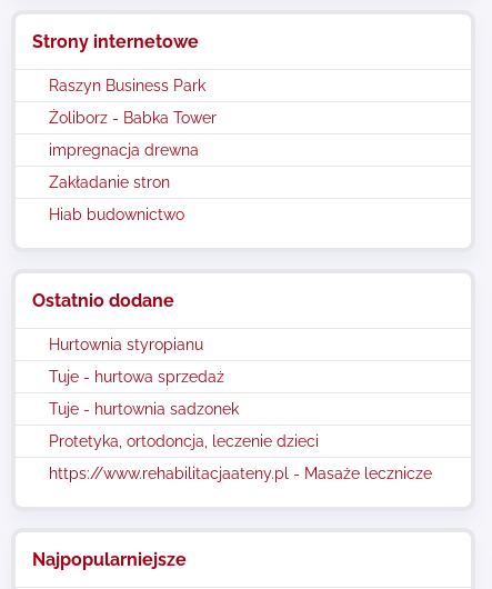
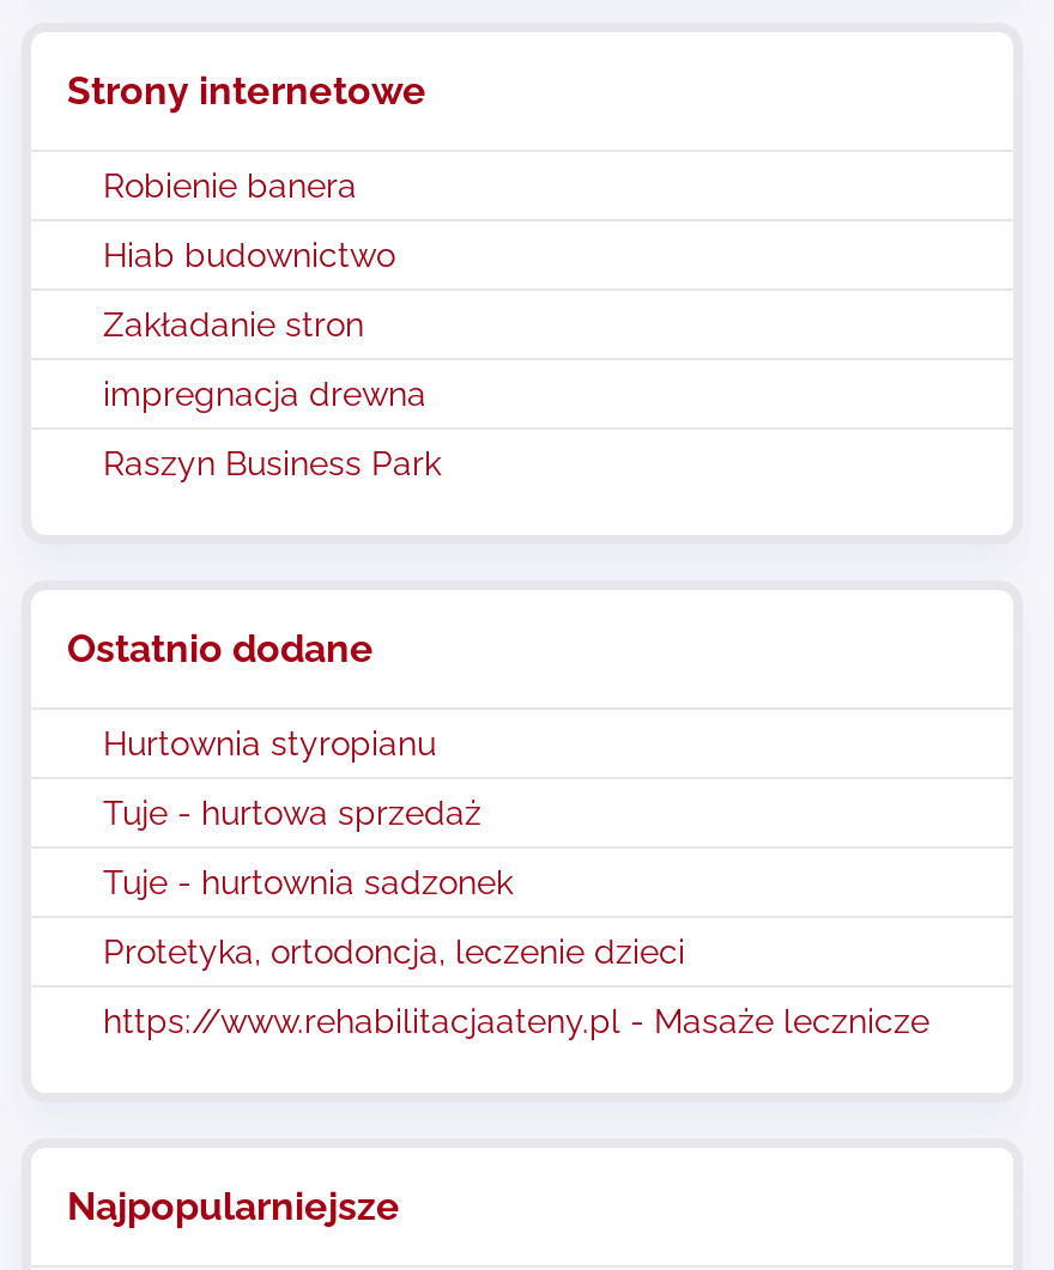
+ Robienie banera

moved down: Raszyn Business Park

- Żoliborz - Babka Tower

moved up: impregnacja drewna | Zakładanie stron | Hiab budownictwo
